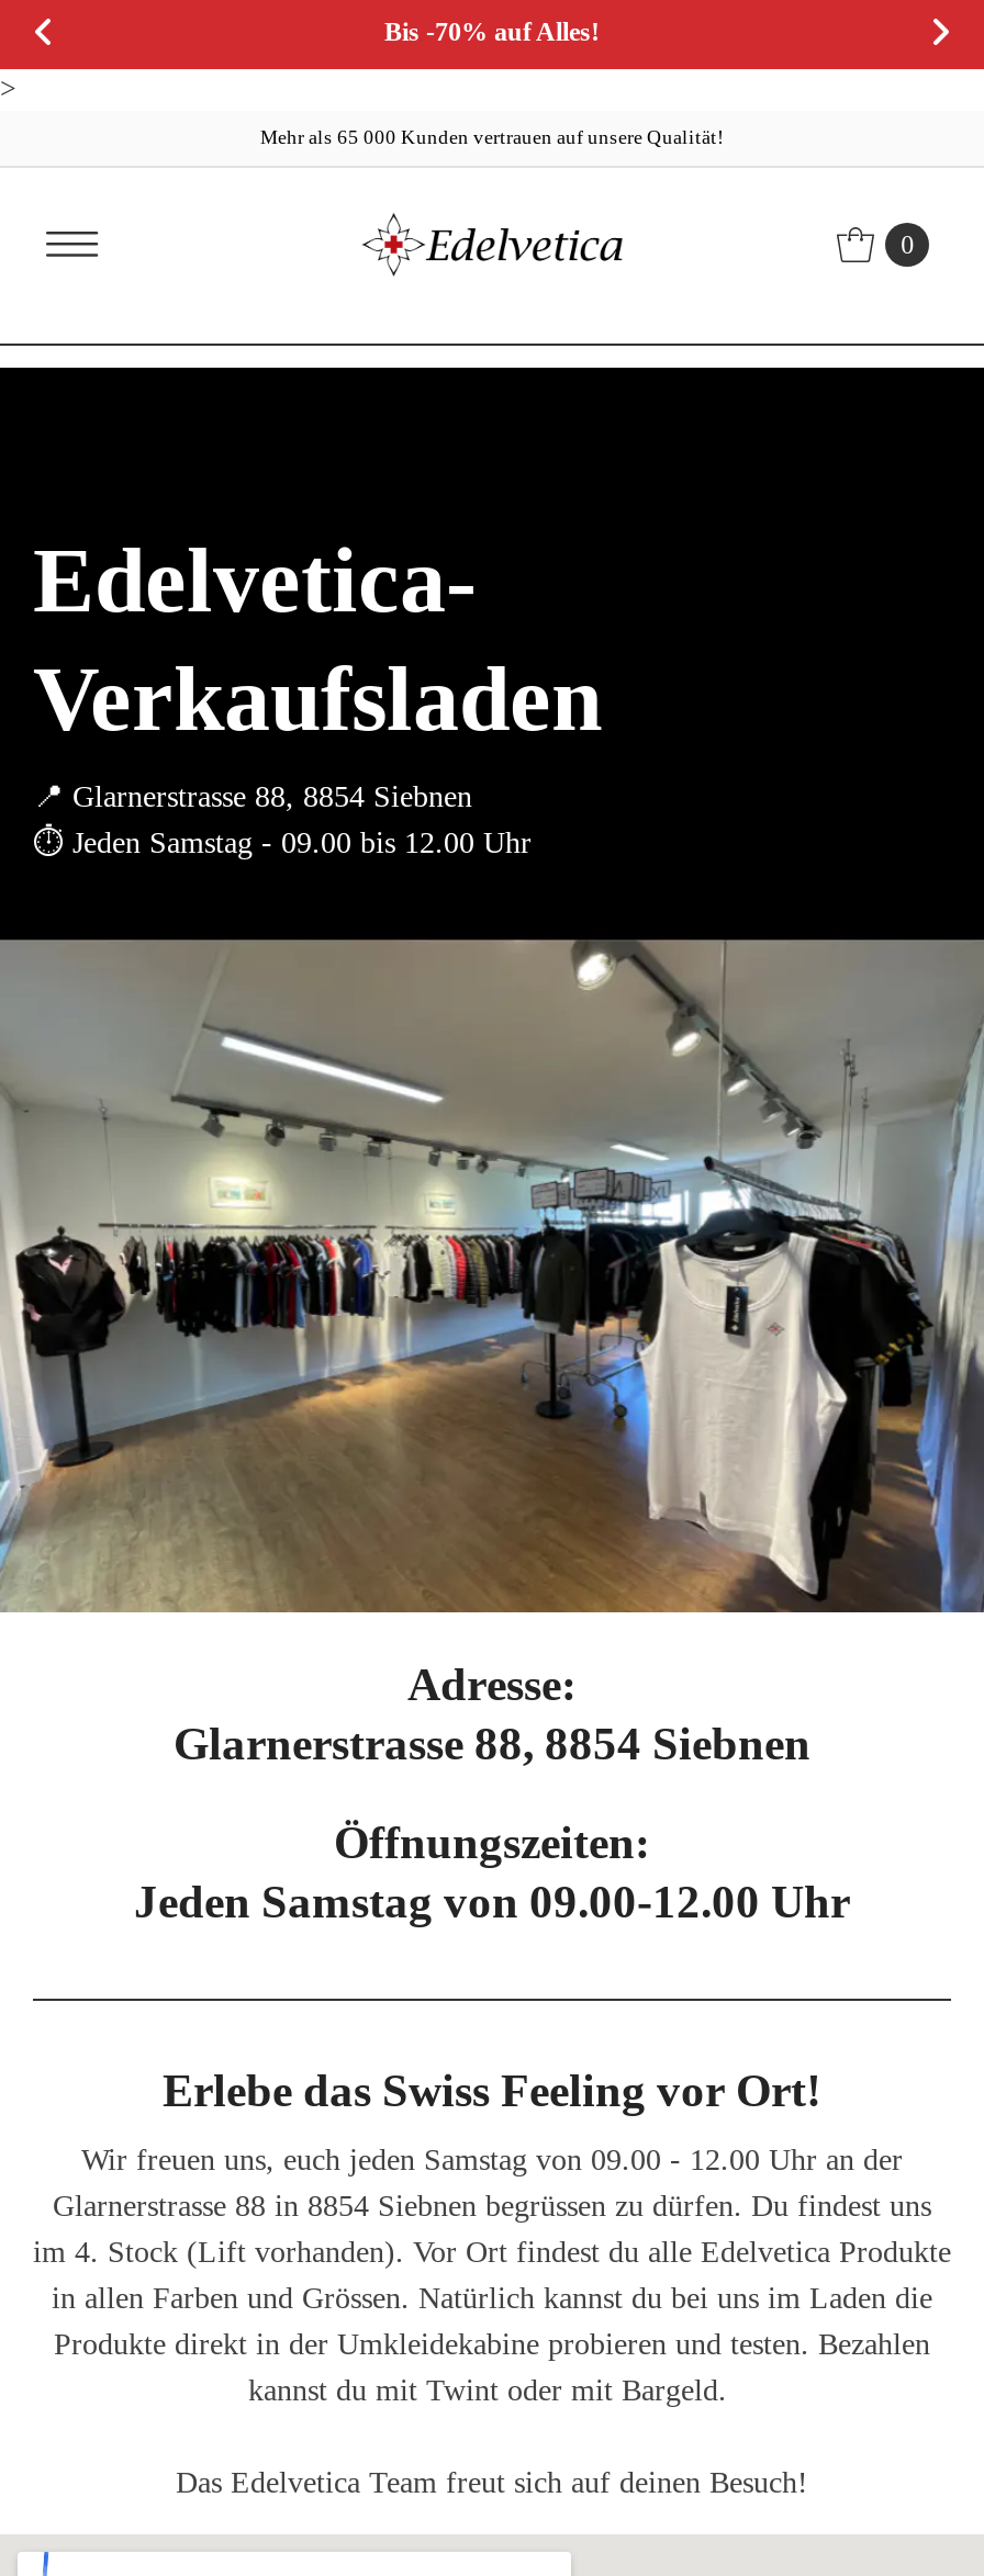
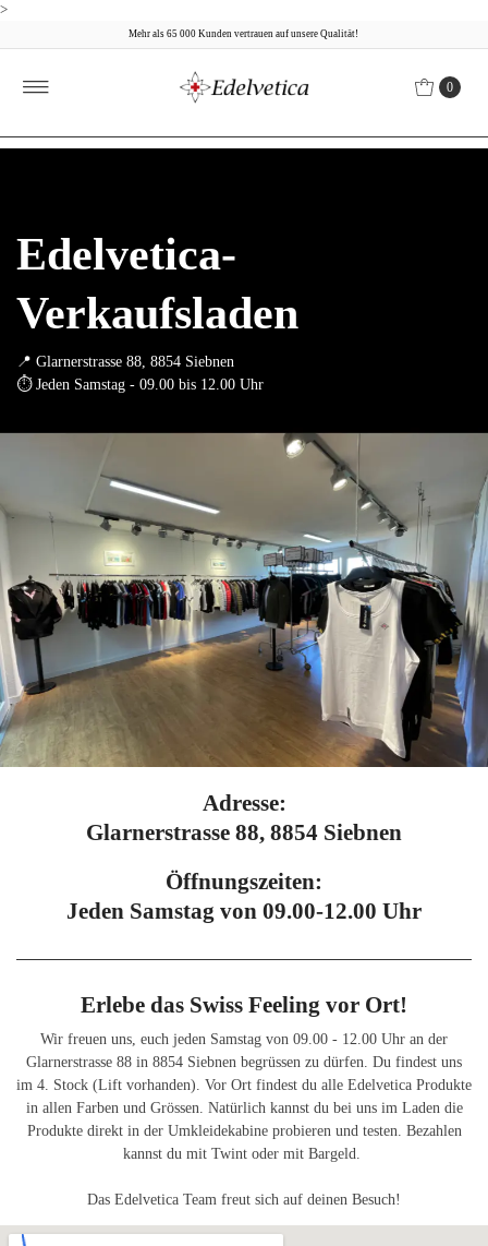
- Bis -70% auf Alles!
